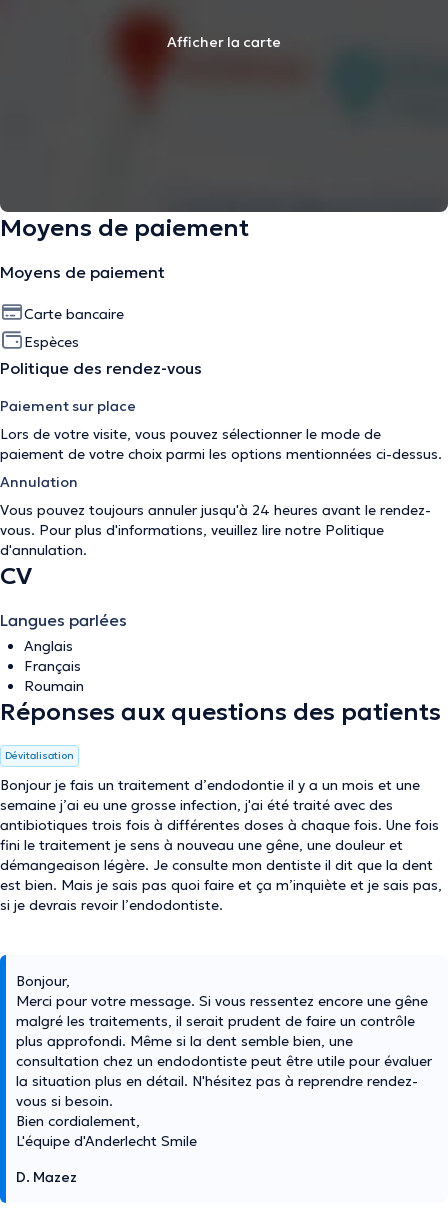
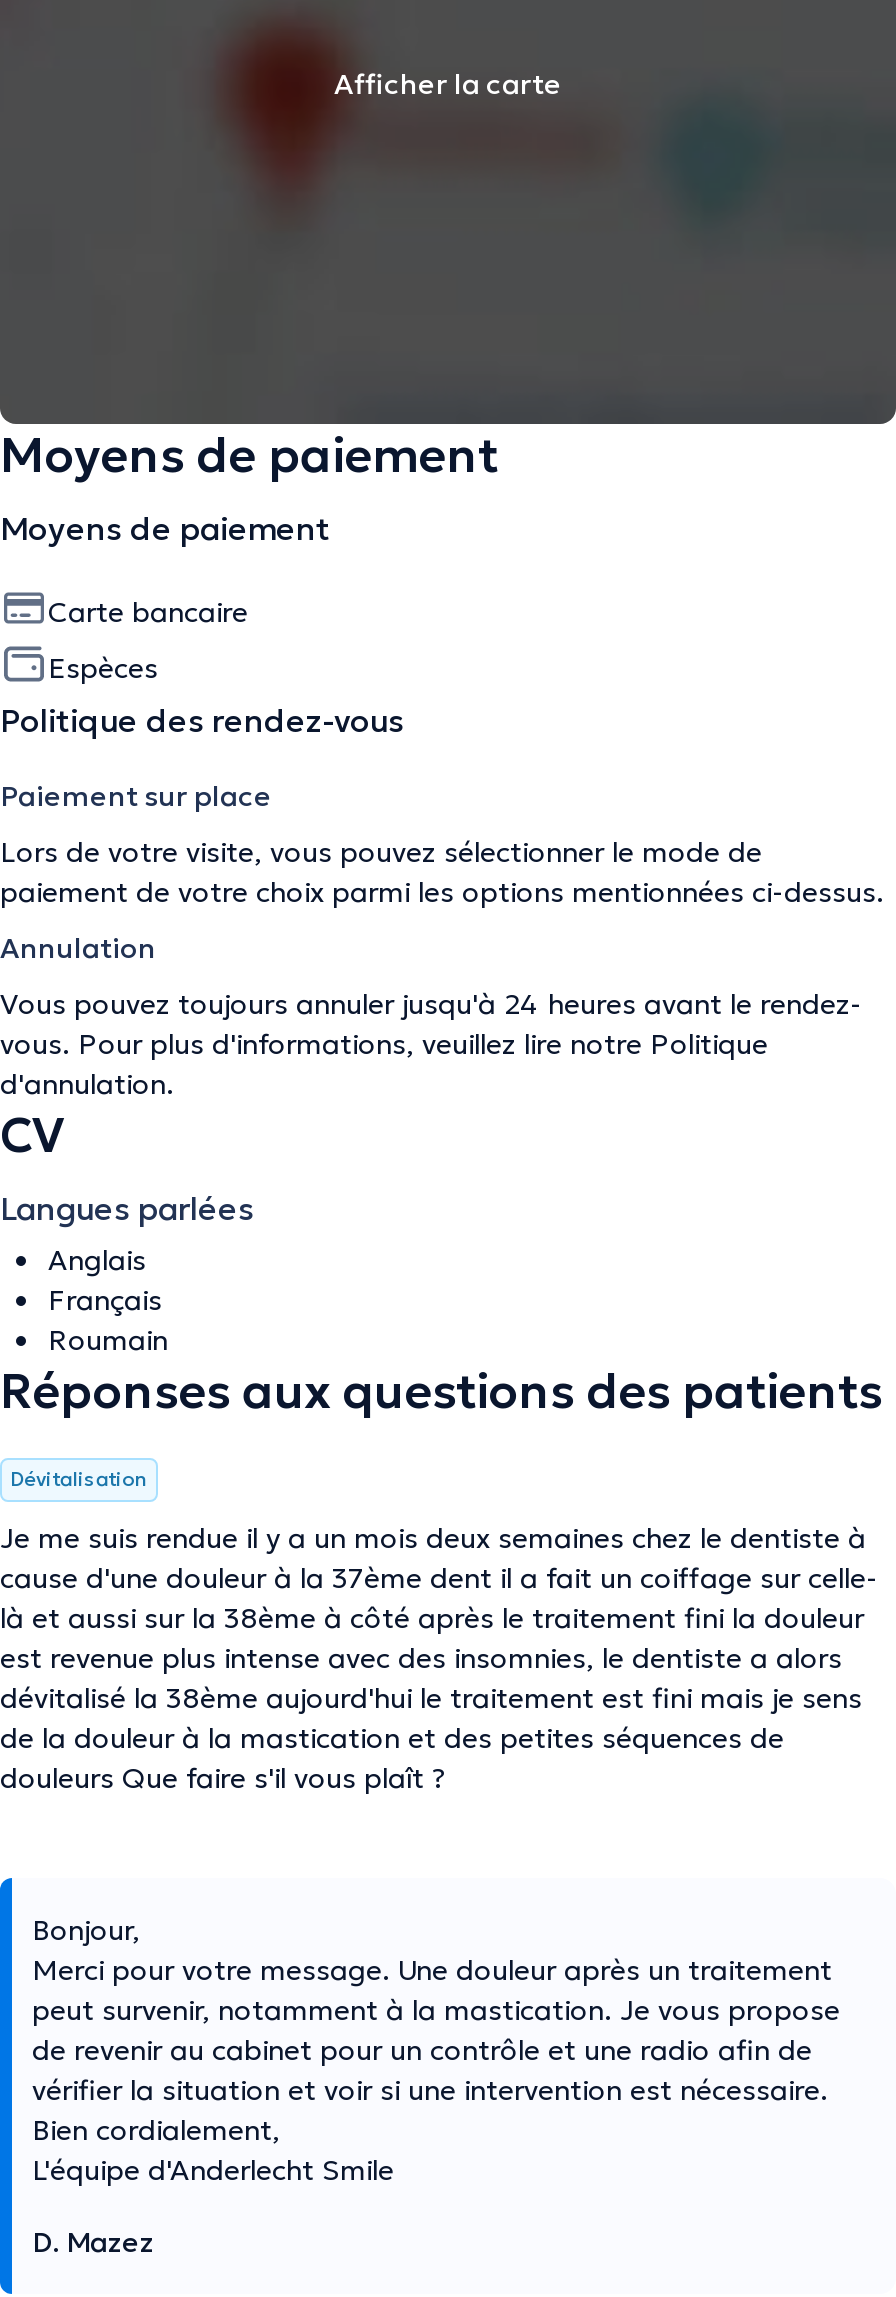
- Bonjour je fais un traitement d’endodontie il y a un mois et une
- semaine j’ai eu une grosse infection, j'ai été traité avec des
- antibiotiques trois fois à différentes doses à chaque fois. Une fois
- fini le traitement je sens à nouveau une gêne, une douleur et
- démangeaison légère. Je consulte mon dentiste il dit que la dent
- est bien. Mais je sais pas quoi faire et ça m’inquiète et je sais pas,
- si je devrais revoir l’endodontiste.
+ Je me suis rendue il y a un mois deux semaines chez le dentiste à
+ cause d'une douleur à la 37ème dent il a fait un coiffage sur celle-
+ là et aussi sur la 38ème à côté après le traitement fini la douleur
+ est revenue plus intense avec des insomnies, le dentiste a alors
+ dévitalisé la 38ème aujourd'hui le traitement est fini mais je sens
+ de la douleur à la mastication et des petites séquences de
+ douleurs Que faire s'il vous plaît ?

- Merci pour votre message. Si vous ressentez encore une gêne
- malgré les traitements, il serait prudent de faire un contrôle
- plus approfondi. Même si la dent semble bien, une
- consultation chez un endodontiste peut être utile pour évaluer
- la situation plus en détail. N'hésitez pas à reprendre rendez-
- vous si besoin.
+ Merci pour votre message. Une douleur après un traitement
+ peut survenir, notamment à la mastication. Je vous propose
+ de revenir au cabinet pour un contrôle et une radio afin de
+ vérifier la situation et voir si une intervention est nécessaire.
